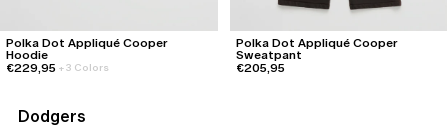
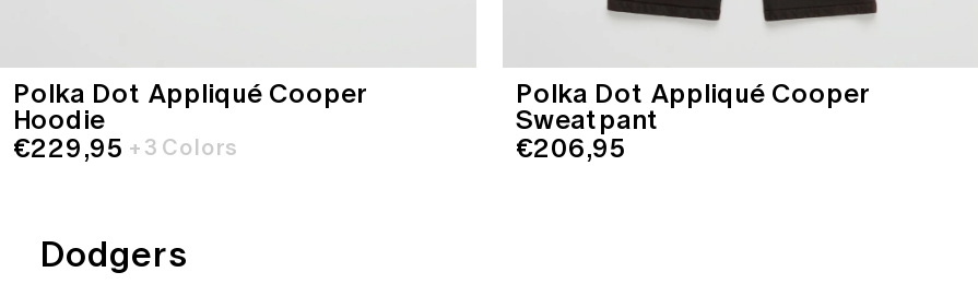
- €205,95
+ €206,95
